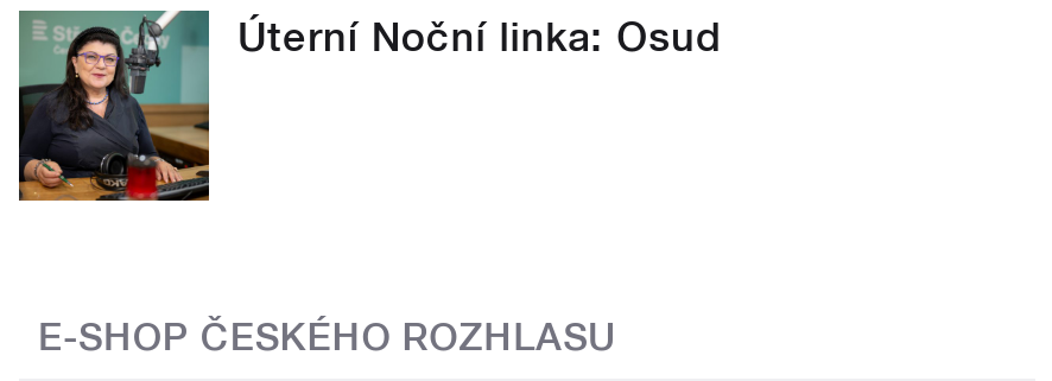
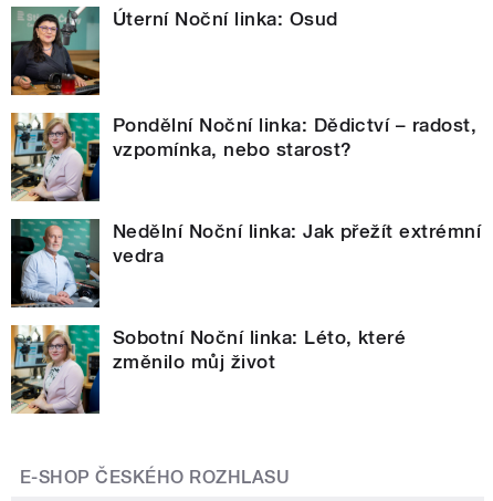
+ [image]
+ Pondělní Noční linka: Dědictví – radost,
+ vzpomínka, nebo starost?

+ [image]
+ Nedělní Noční linka: Jak přežít extrémní
+ vedra

+ [image]
+ Sobotní Noční linka: Léto, které
+ změnilo můj život
